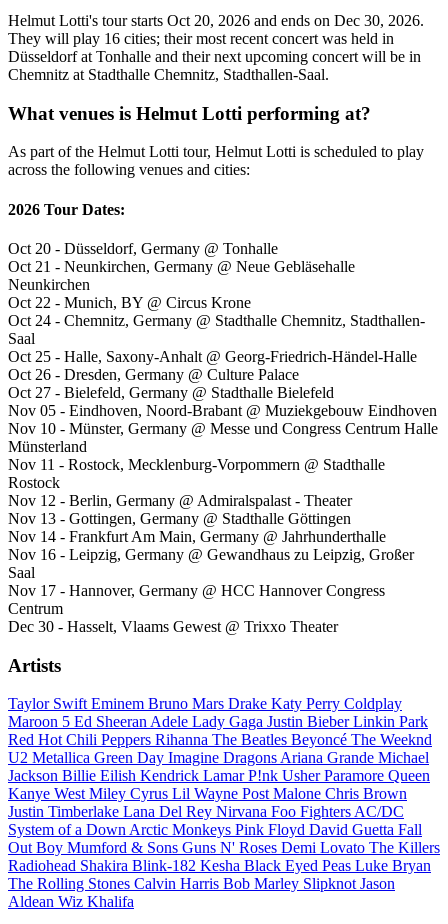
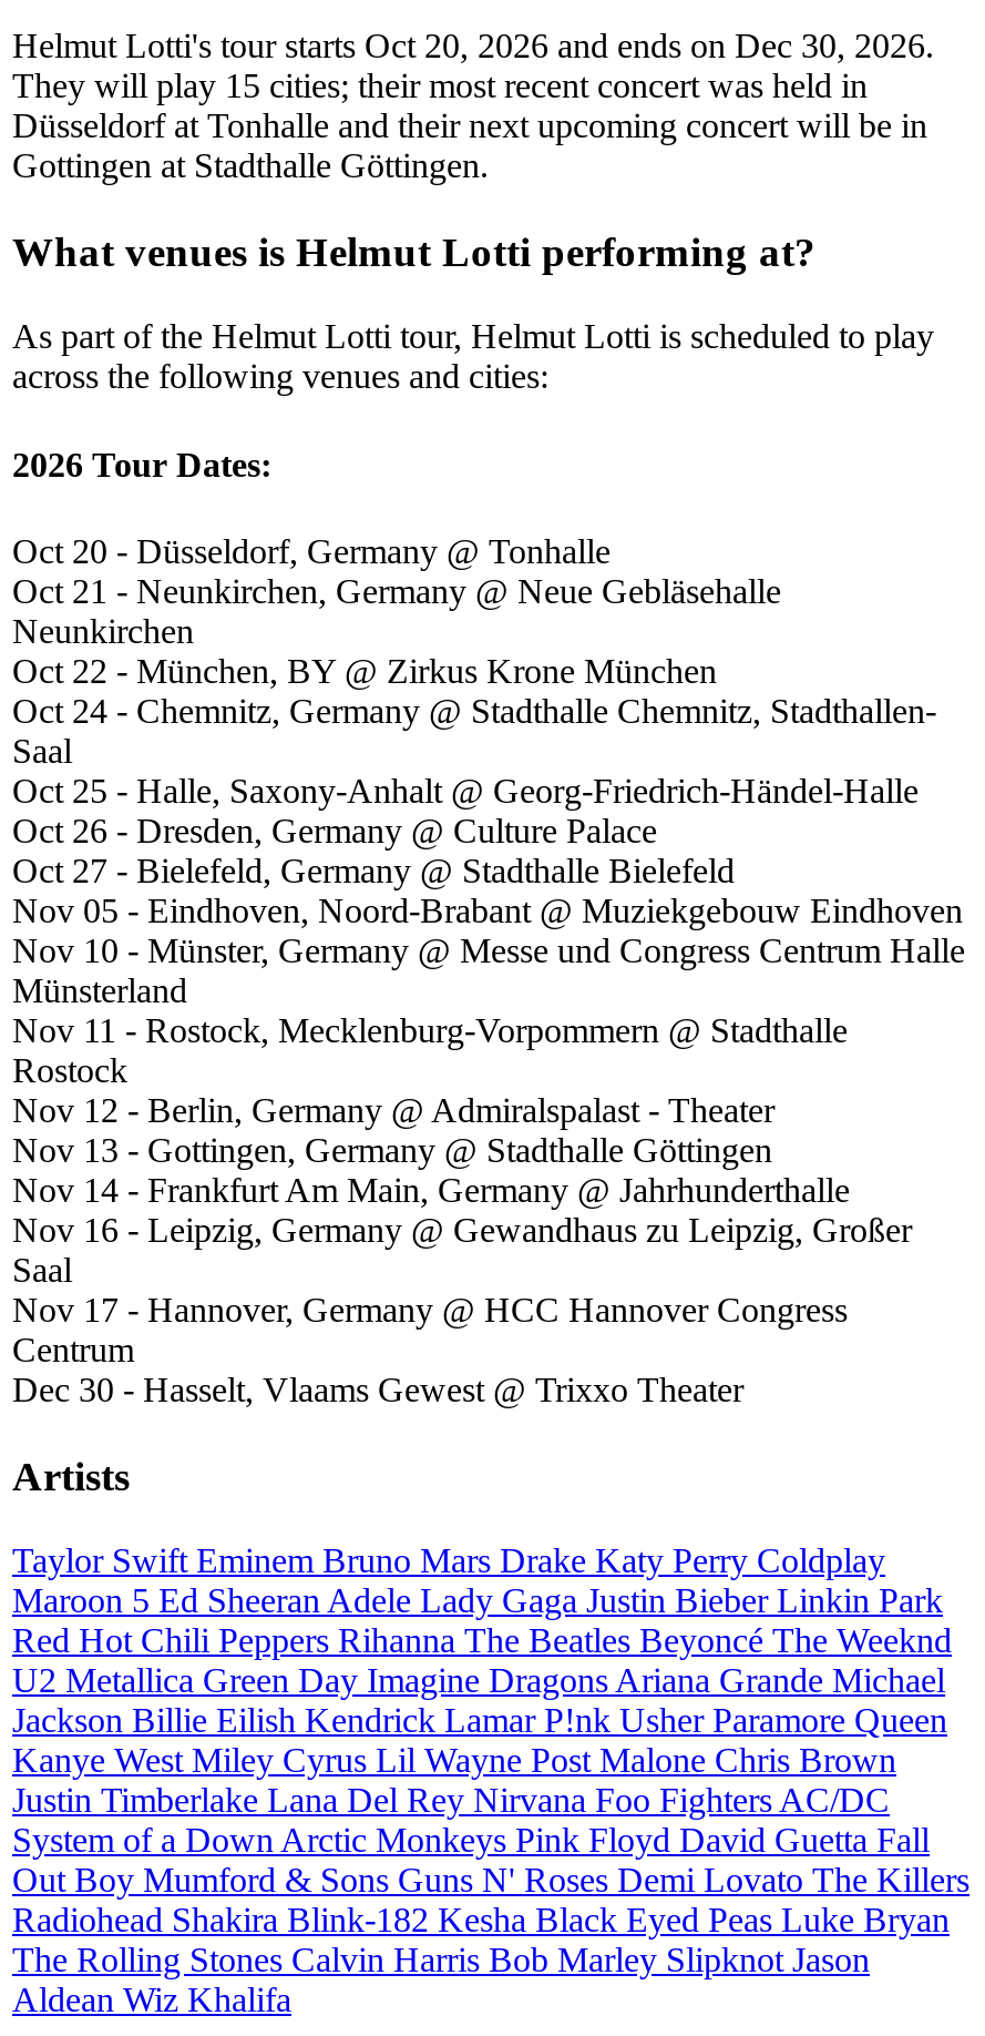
- They will play 16 cities; their most recent concert was held in
+ They will play 15 cities; their most recent concert was held in

- Chemnitz at Stadthalle Chemnitz, Stadthallen-Saal.
+ Gottingen at Stadthalle Göttingen.

- Oct 22 - Munich, BY @ Circus Krone
+ Oct 22 - München, BY @ Zirkus Krone München
